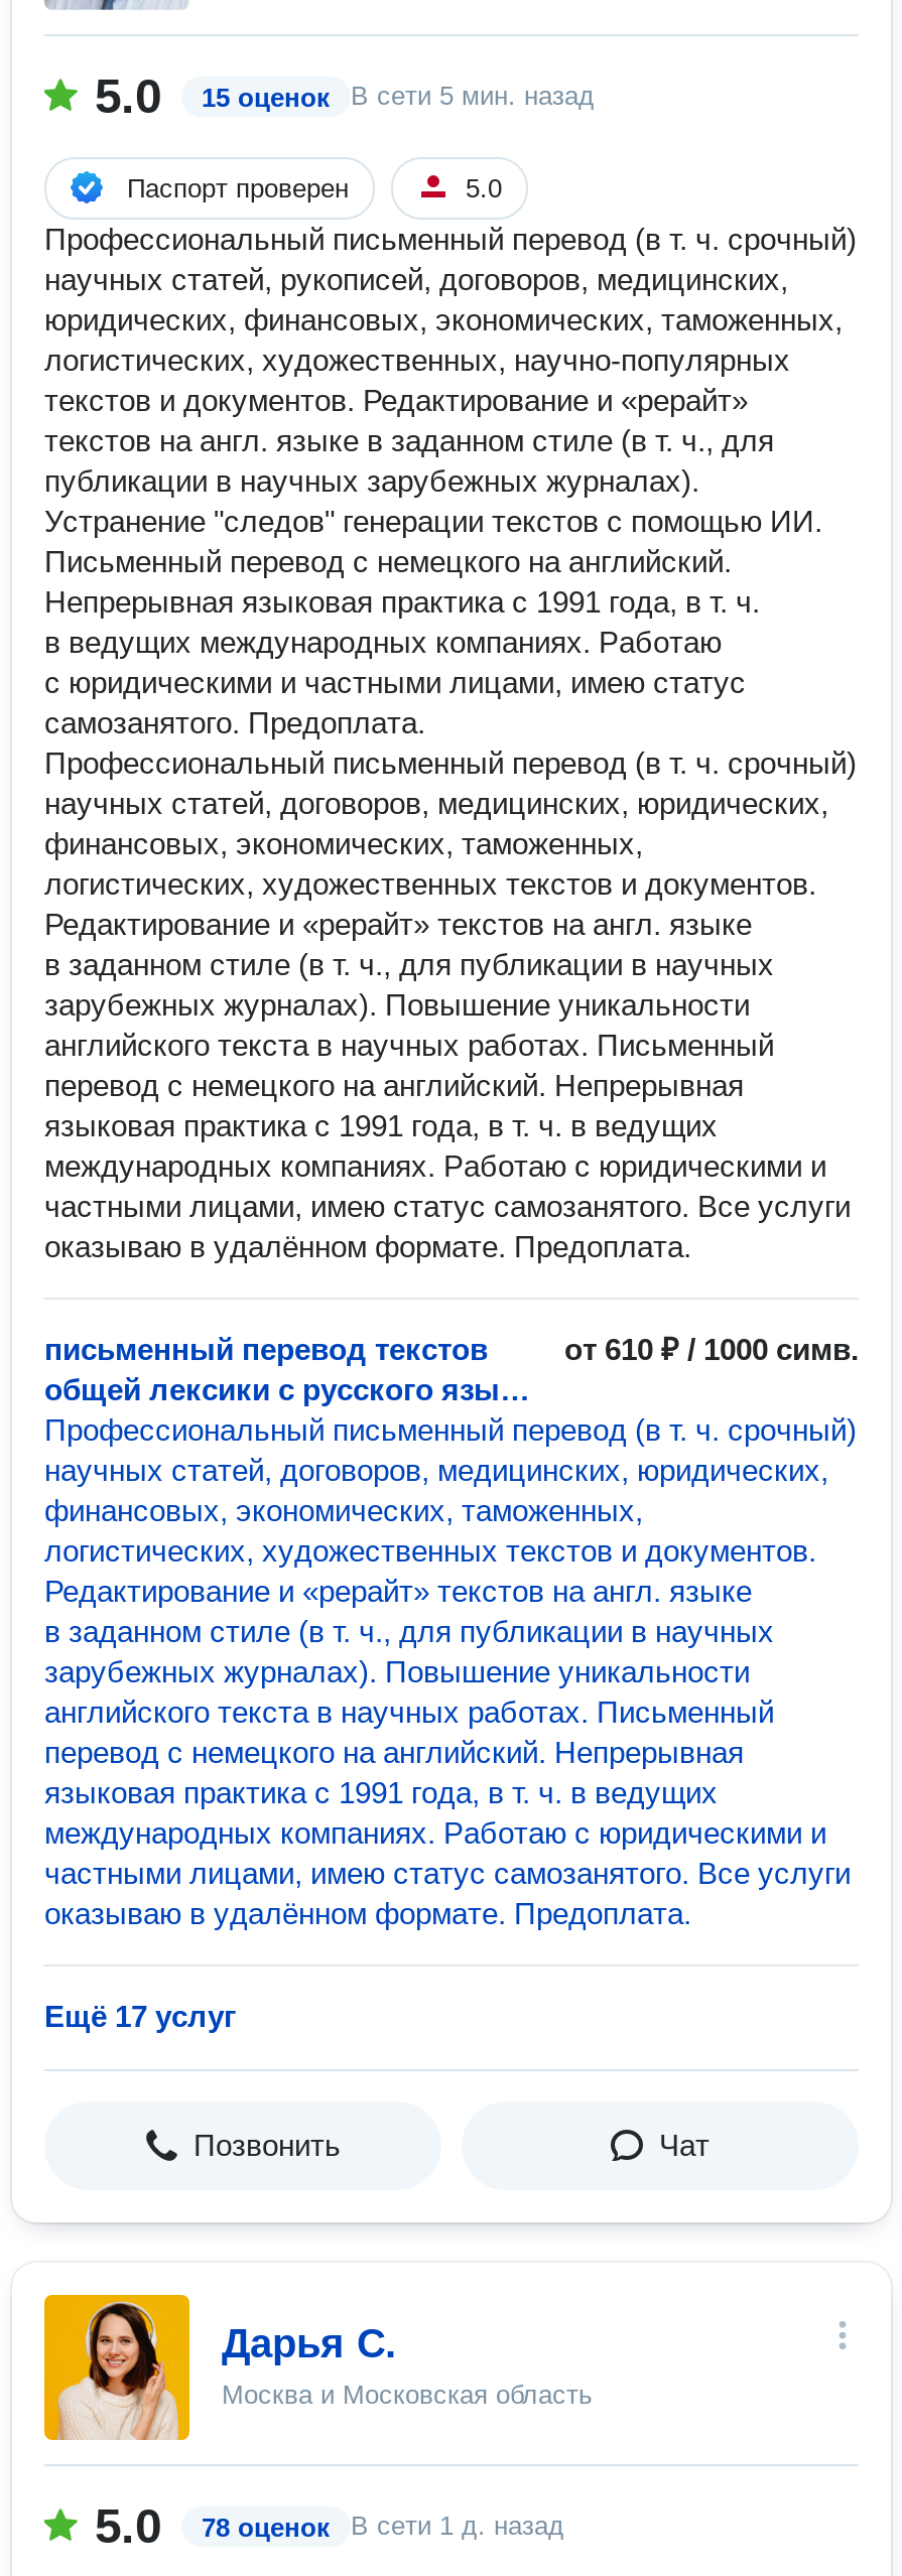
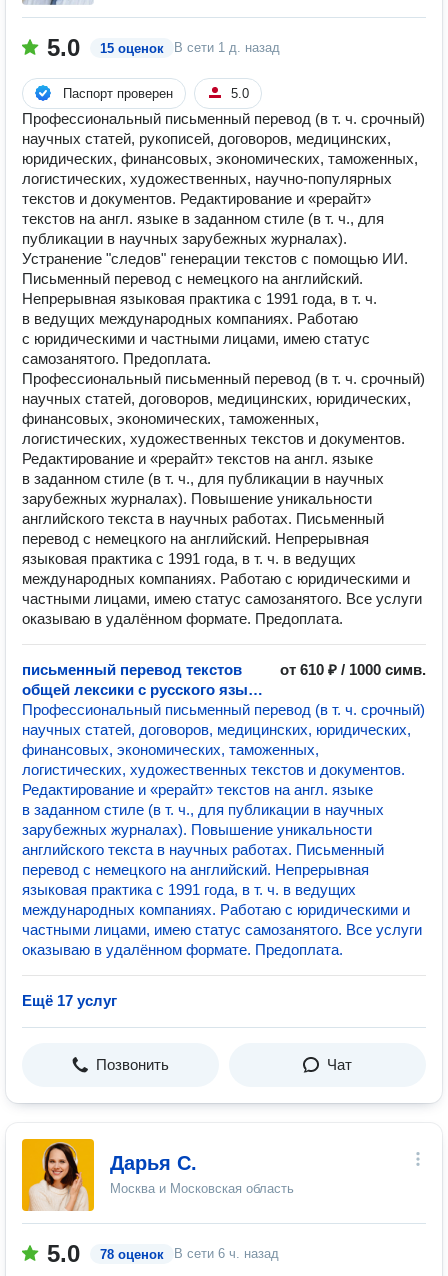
- В сети 5 мин. назад
+ В сети 1 д. назад

- 5.0 78 оценок В сети 1 д. назад
+ 5.0 78 оценок В сети 6 ч. назад
